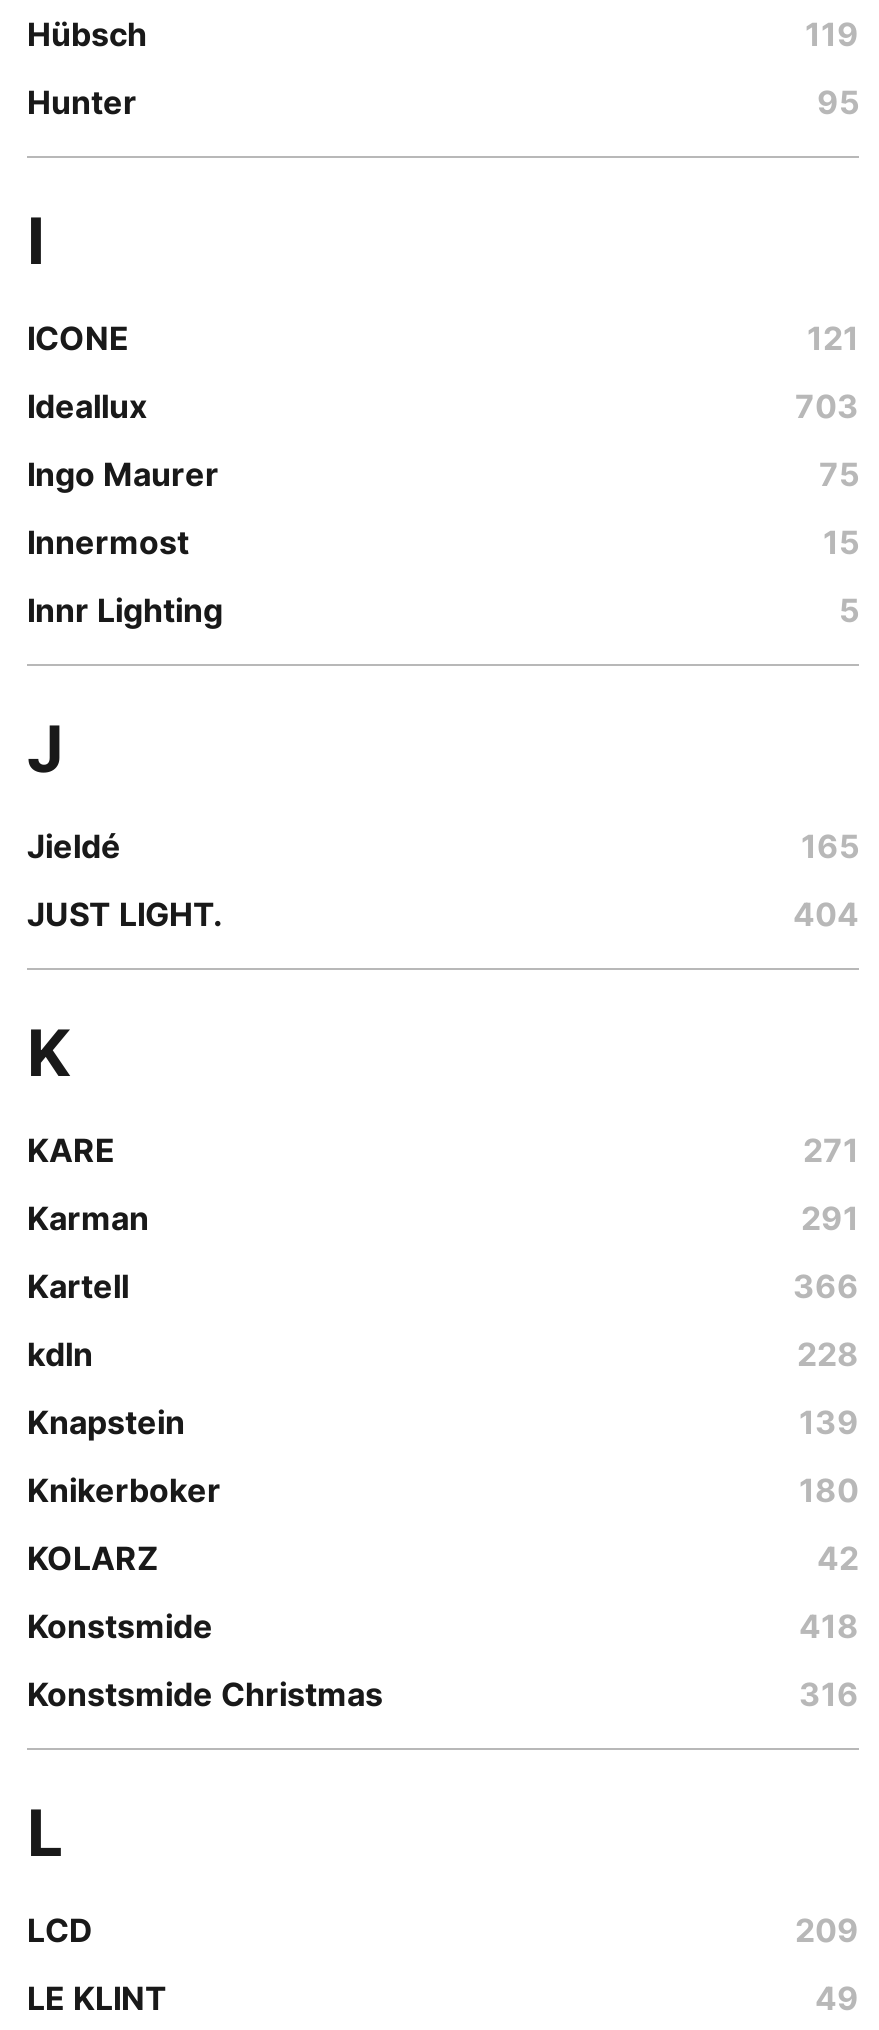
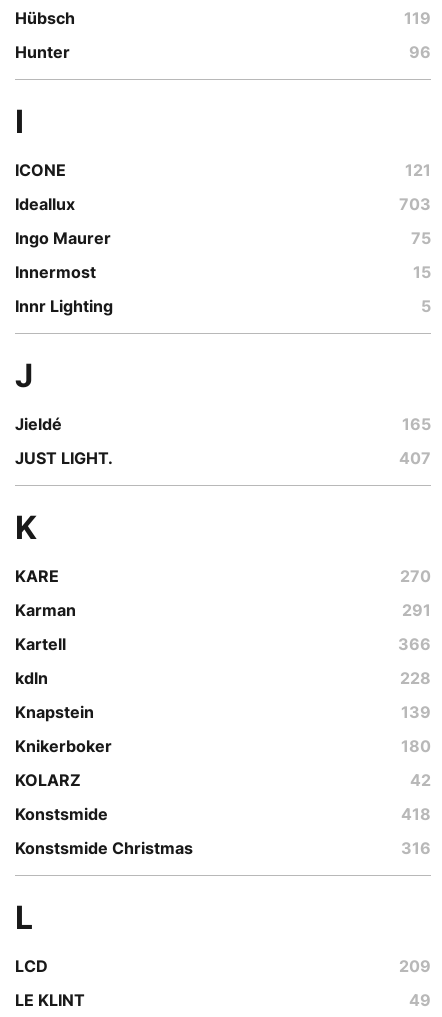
- 95
+ 96

- 404
+ 407

- 271
+ 270
